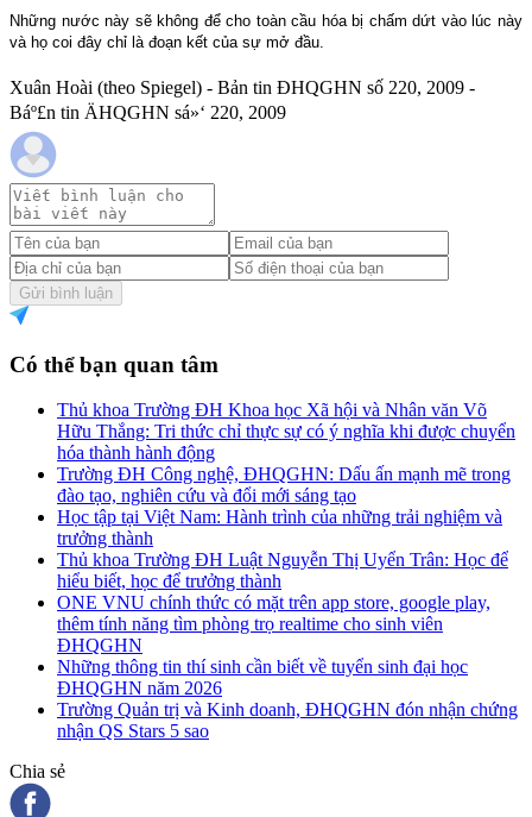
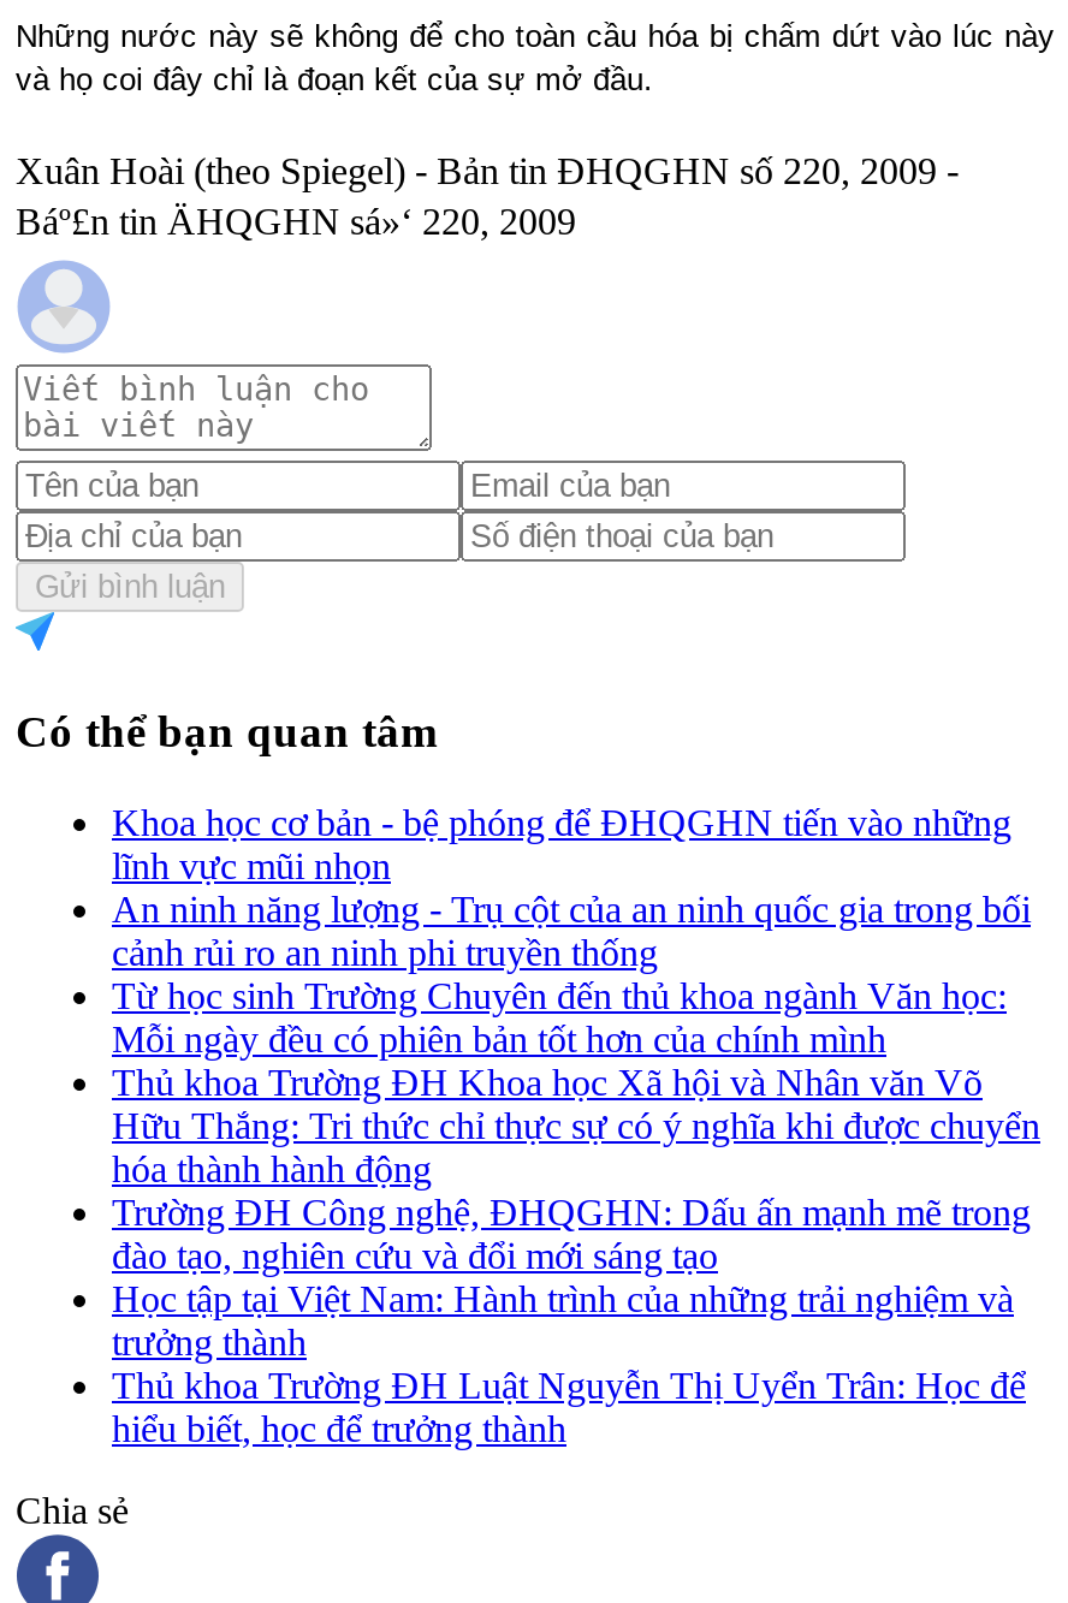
+ Khoa học cơ bản - bệ phóng để ĐHQGHN tiến vào những
+ lĩnh vực mũi nhọn
+ An ninh năng lượng - Trụ cột của an ninh quốc gia trong bối
+ cảnh rủi ro an ninh phi truyền thống
+ Từ học sinh Trường Chuyên đến thủ khoa ngành Văn học:
+ Mỗi ngày đều có phiên bản tốt hơn của chính mình

moved down: Thủ khoa Trường ĐH Khoa học Xã hội và Nhân văn Võ | Hữu Thắng: Tri thức chỉ thực sự có ý nghĩa khi được chuyển | hóa thành hành động | ... | Thủ khoa Trường ĐH Luật Nguyễn Thị Uyển Trân: Học để | hiểu biết, học để trưởng thành

- ONE VNU chính thức có mặt trên app store, google play,
- thêm tính năng tìm phòng trọ realtime cho sinh viên
- ĐHQGHN
- Những thông tin thí sinh cần biết về tuyển sinh đại học
- ĐHQGHN năm 2026
- Trường Quản trị và Kinh doanh, ĐHQGHN đón nhận chứng
- nhận QS Stars 5 sao
